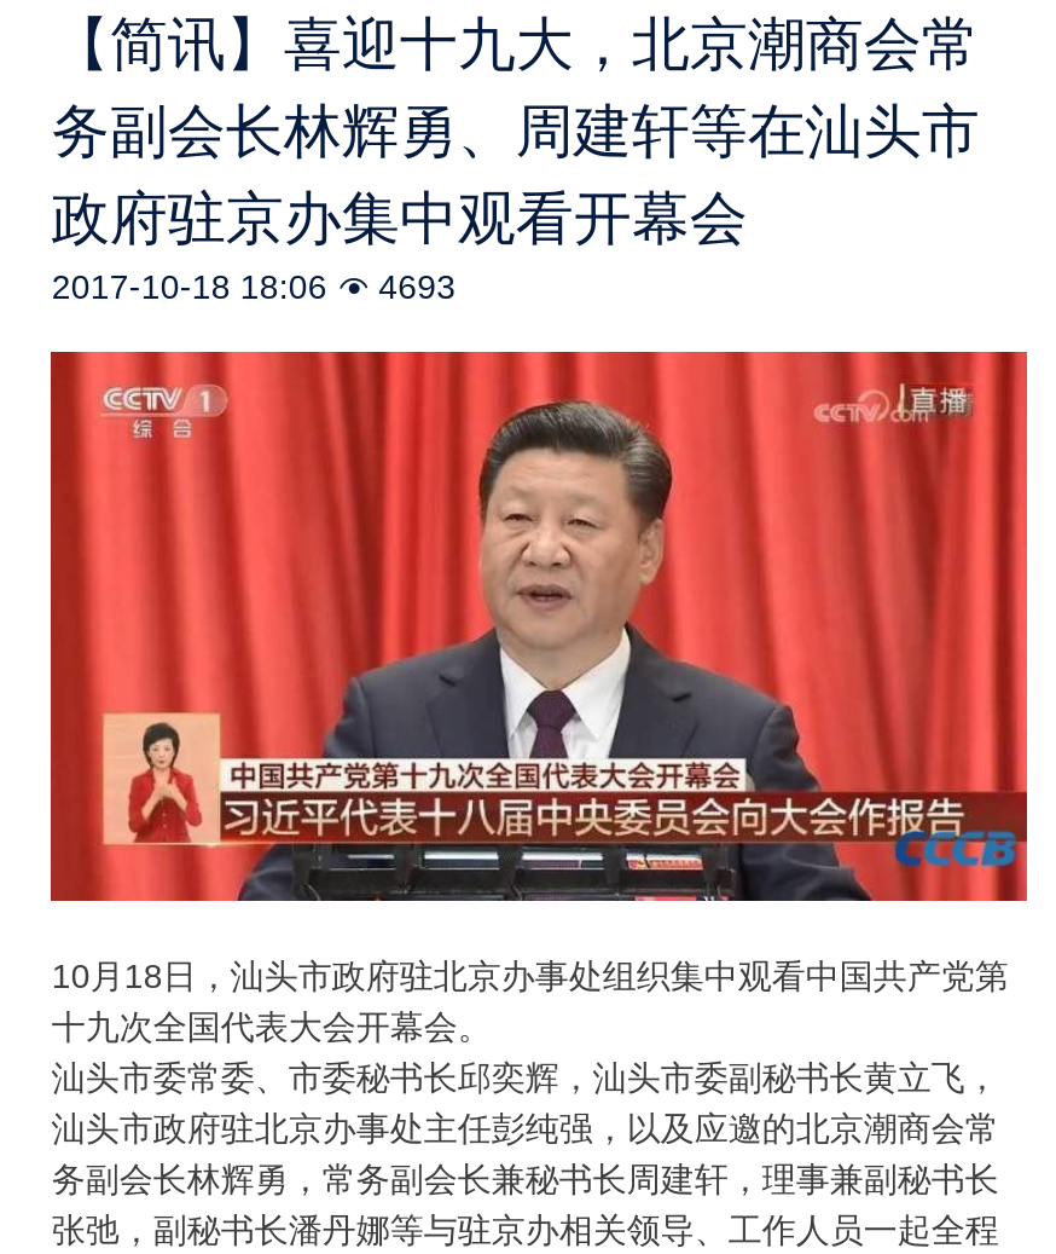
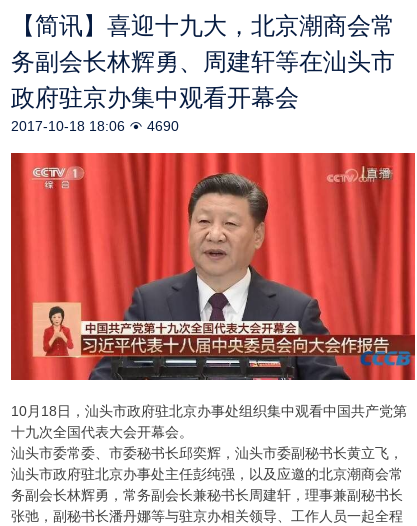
- 2017-10-18 18:06 4693
+ 2017-10-18 18:06 4690
